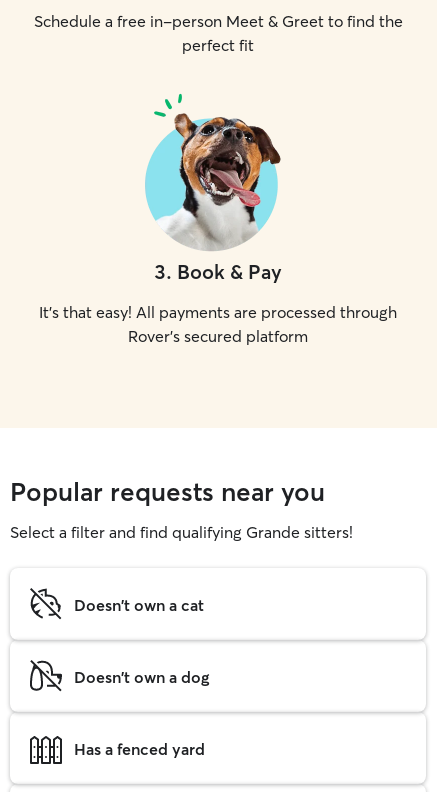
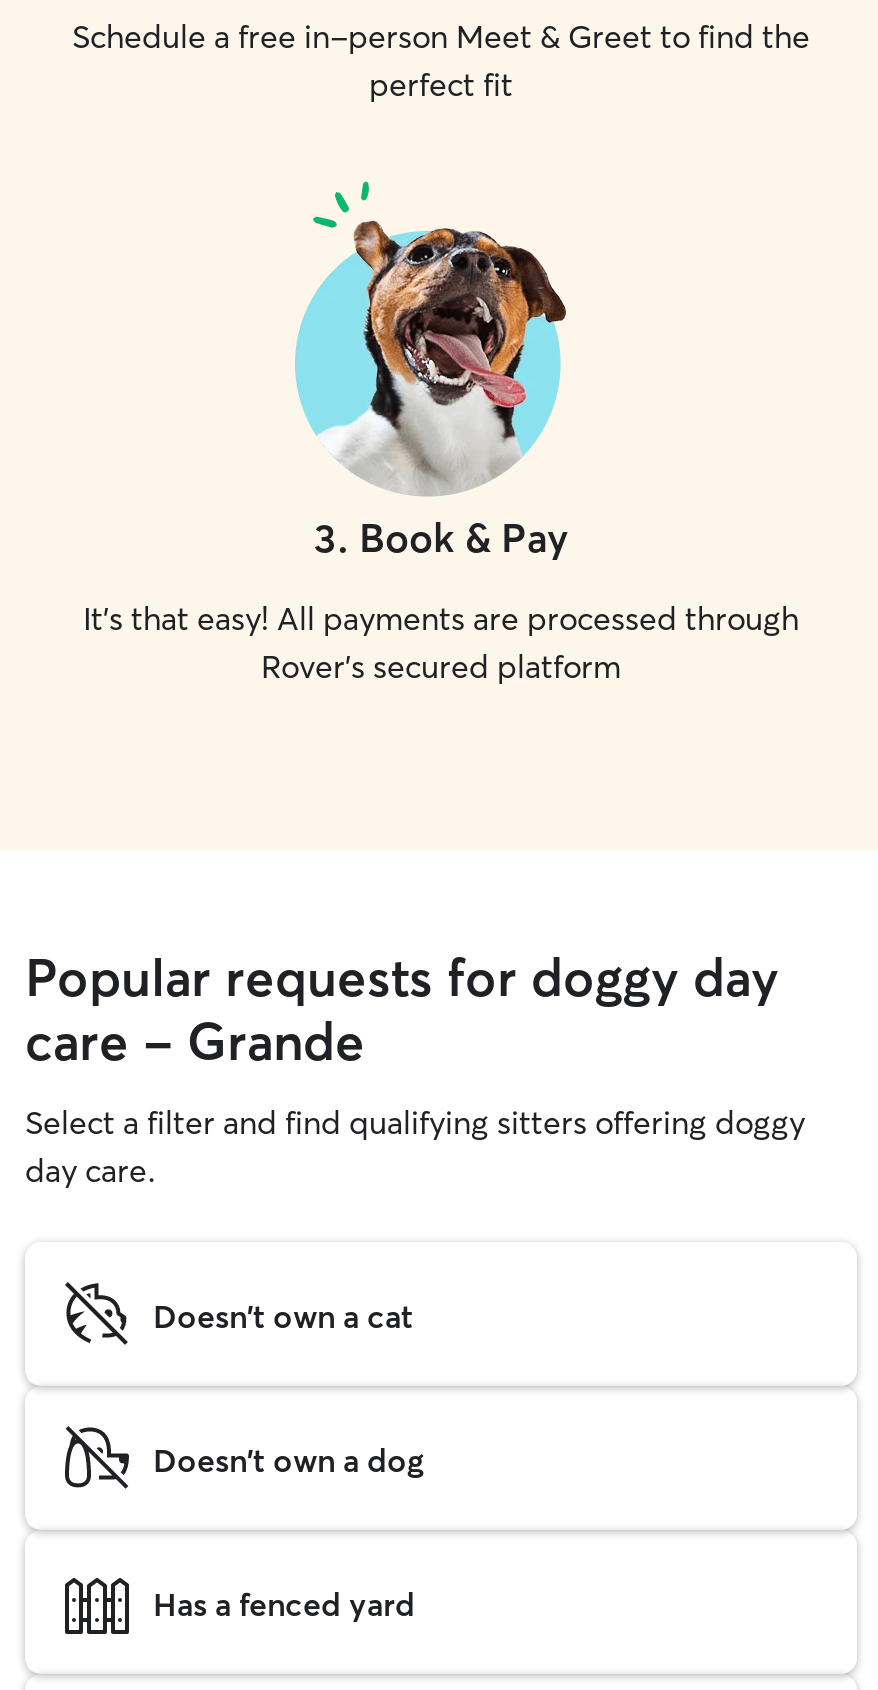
- Popular requests near you
- Select a filter and find qualifying Grande sitters!
+ Popular requests for doggy day
+ care - Grande
+ Select a filter and find qualifying sitters offering doggy
+ day care.
